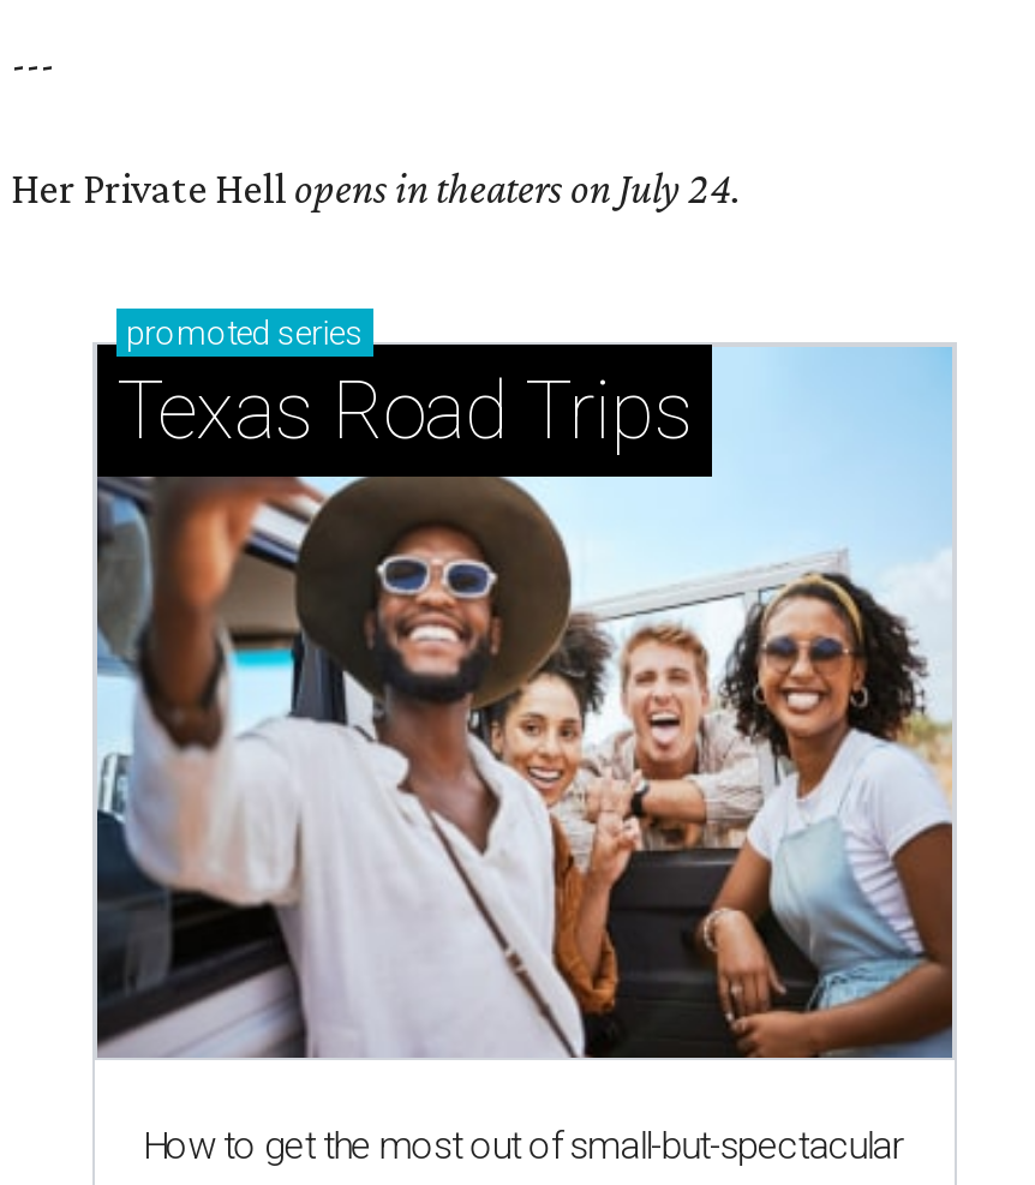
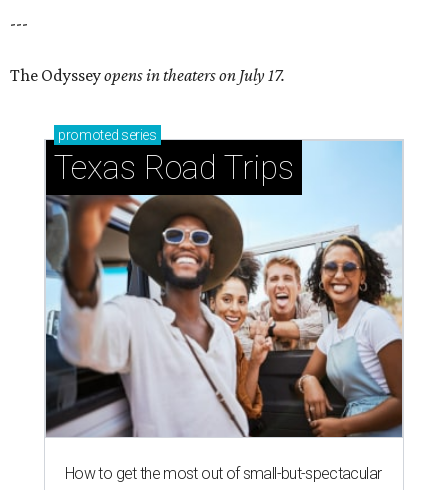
- Her Private Hell opens in theaters on July 24.
+ The Odyssey opens in theaters on July 17.
